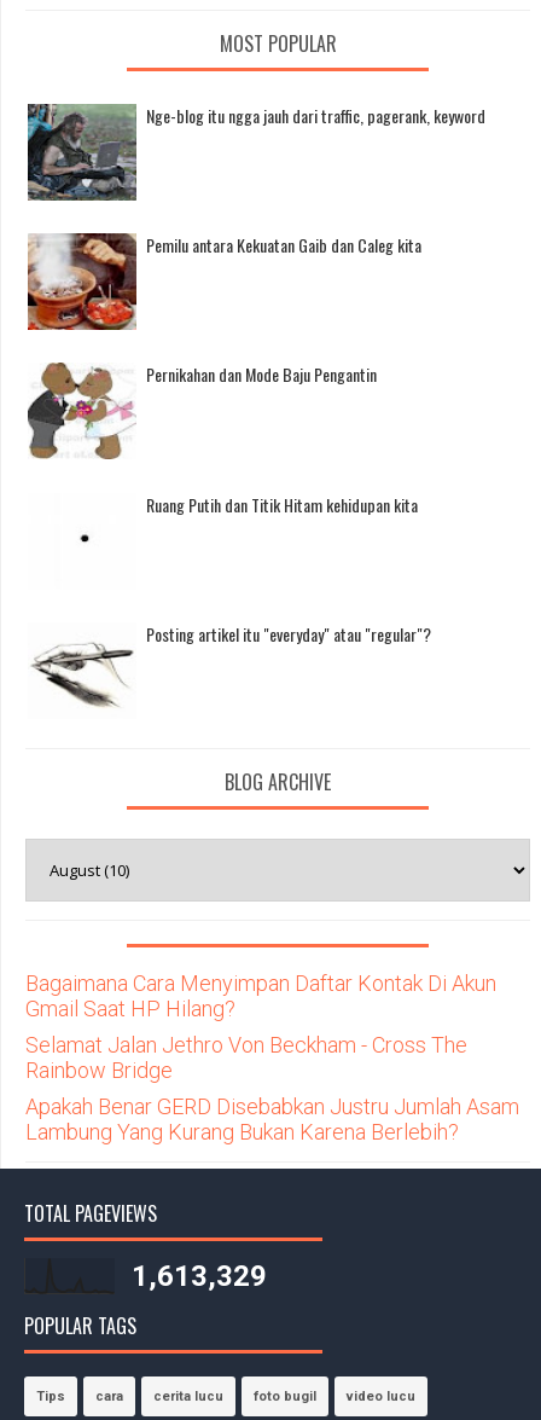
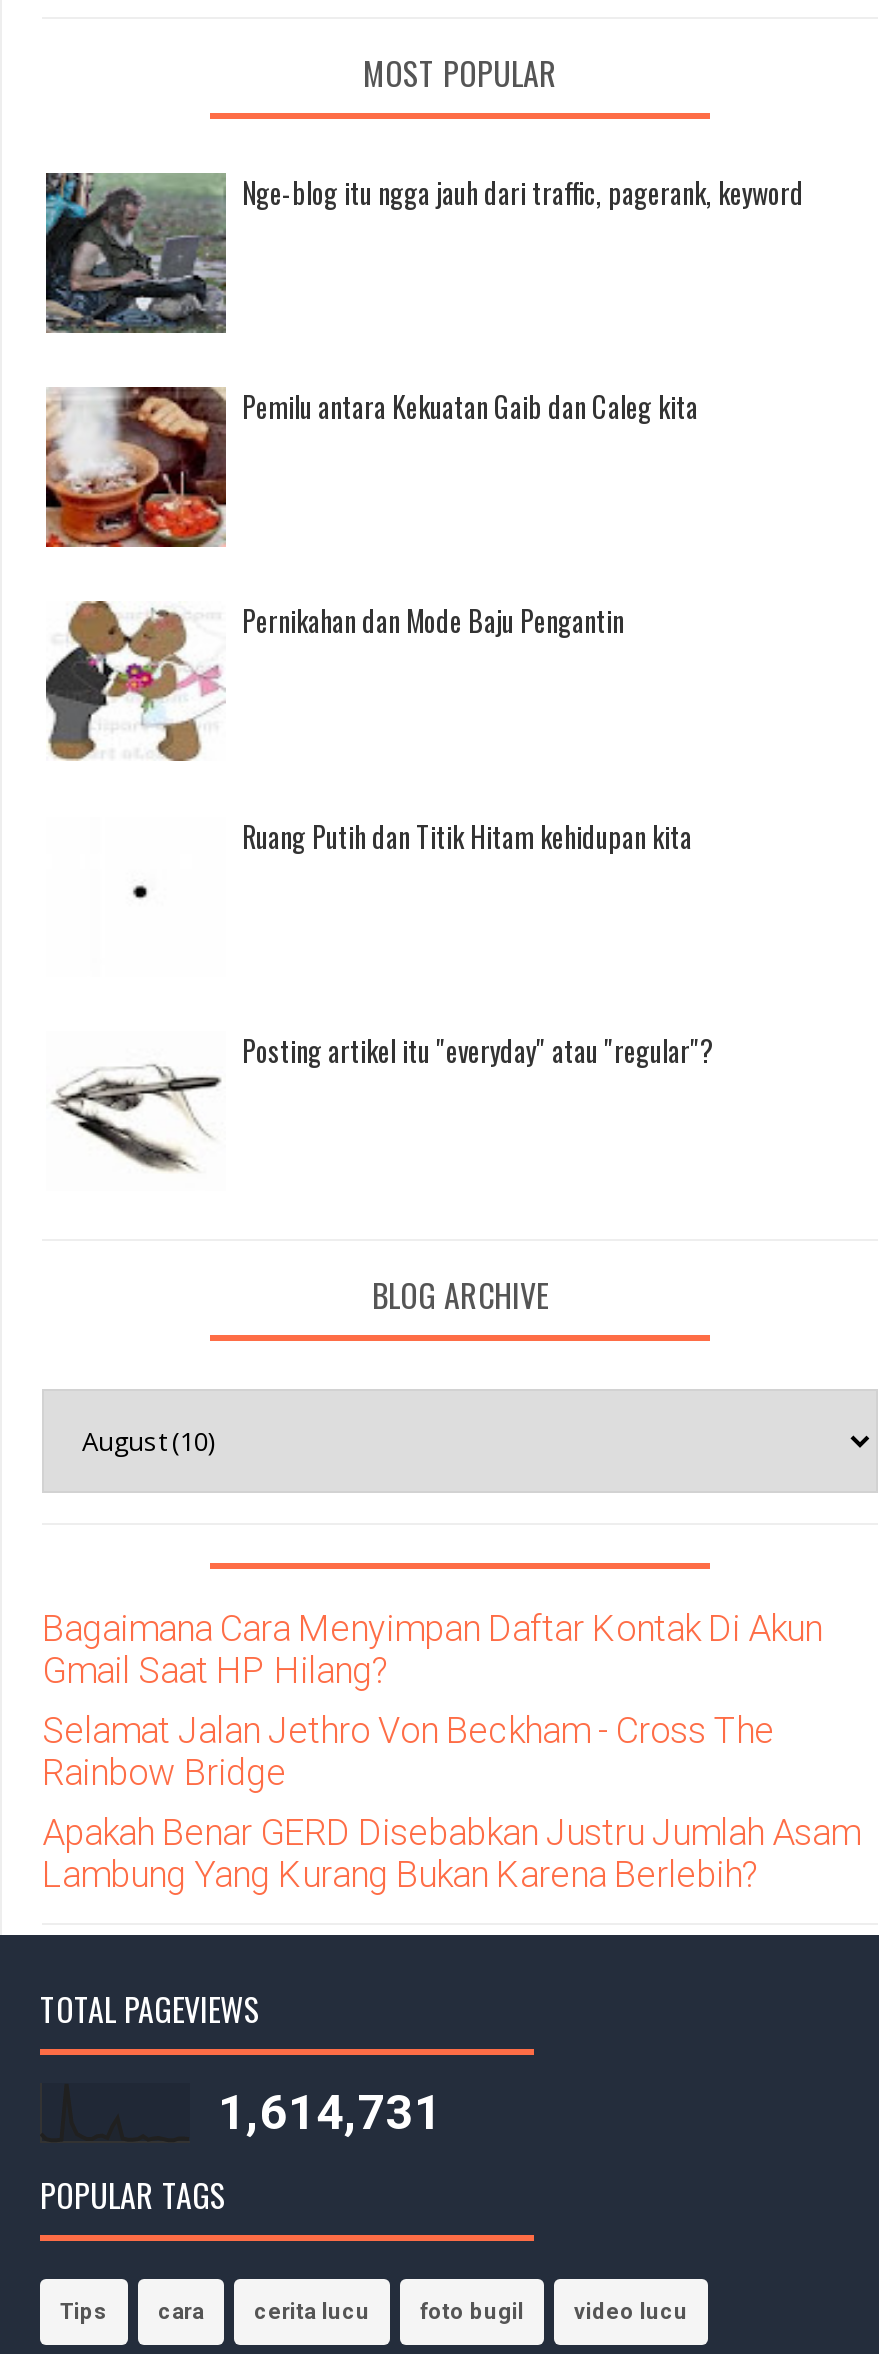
- 1,613,329
+ 1,614,731
